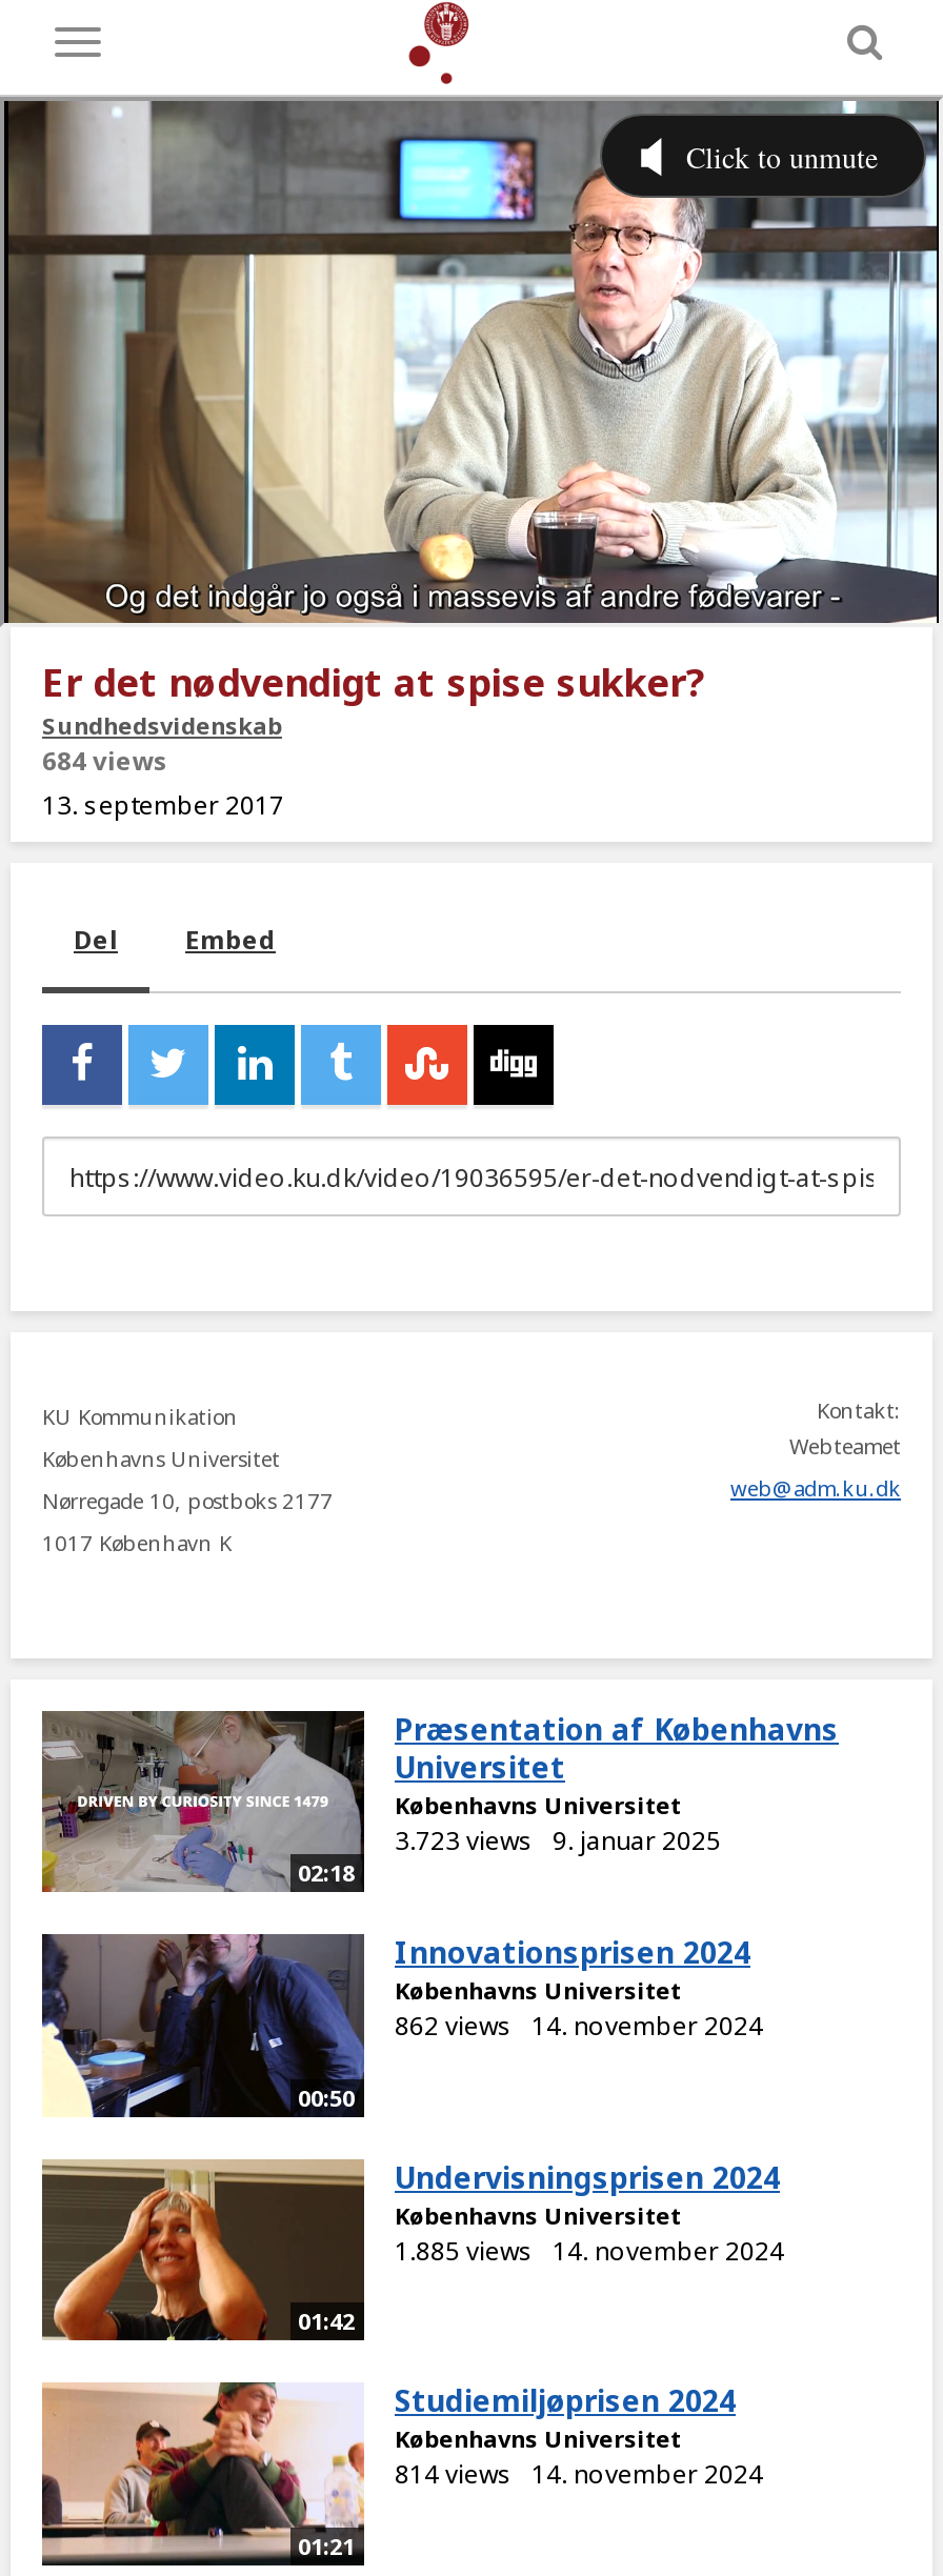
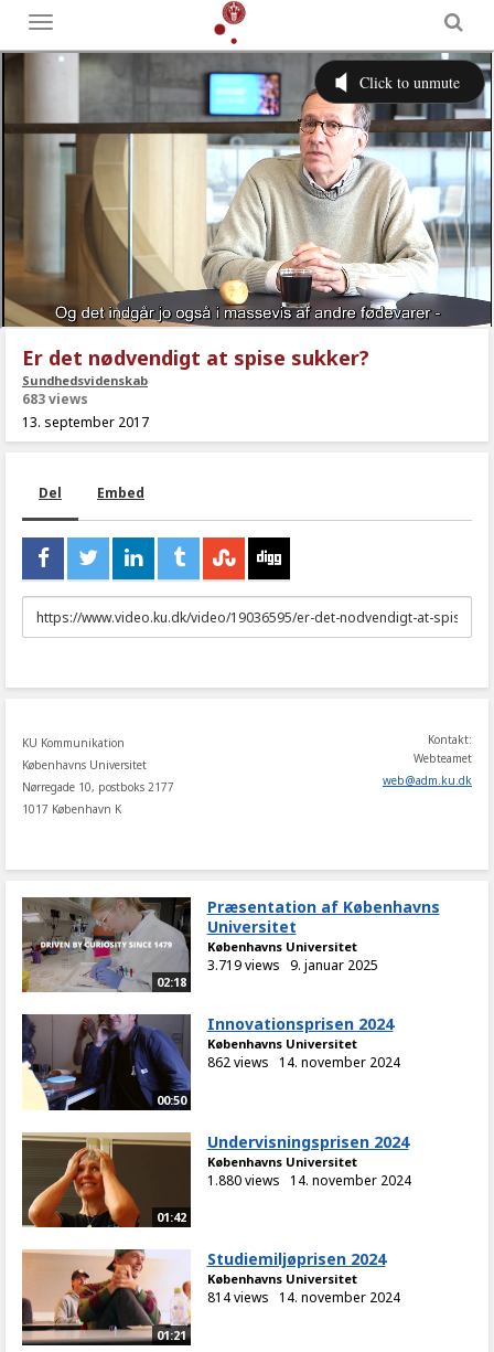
- 684 views
+ 683 views

- 3.723 views 9. januar 2025
+ 3.719 views 9. januar 2025

- 1.885 views 14. november 2024
+ 1.880 views 14. november 2024
